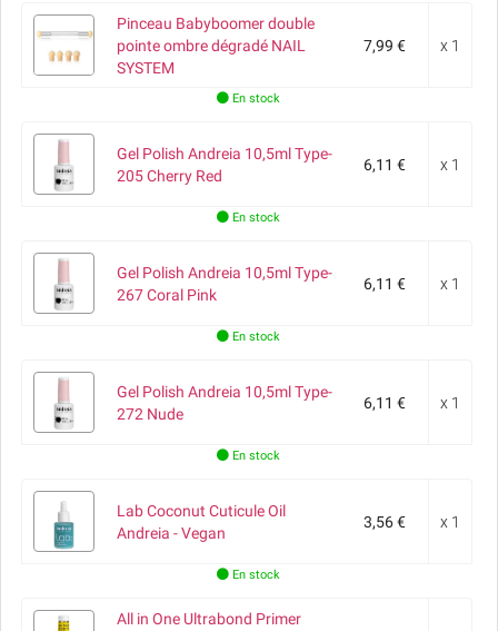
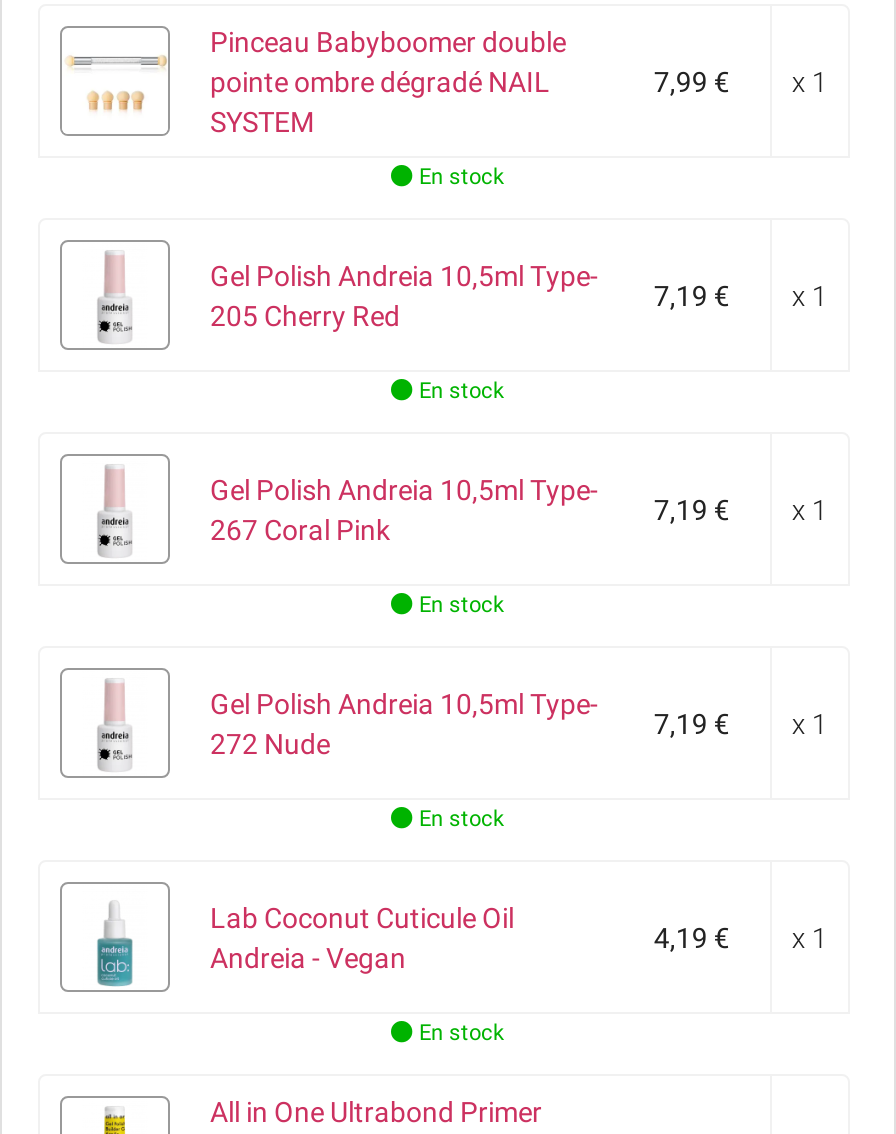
- 6,11 € x 1
+ 7,19 € x 1

- 6,11 € x 1
+ 7,19 € x 1

- 6,11 € x 1
+ 7,19 € x 1

- 3,56 € x 1
+ 4,19 € x 1
